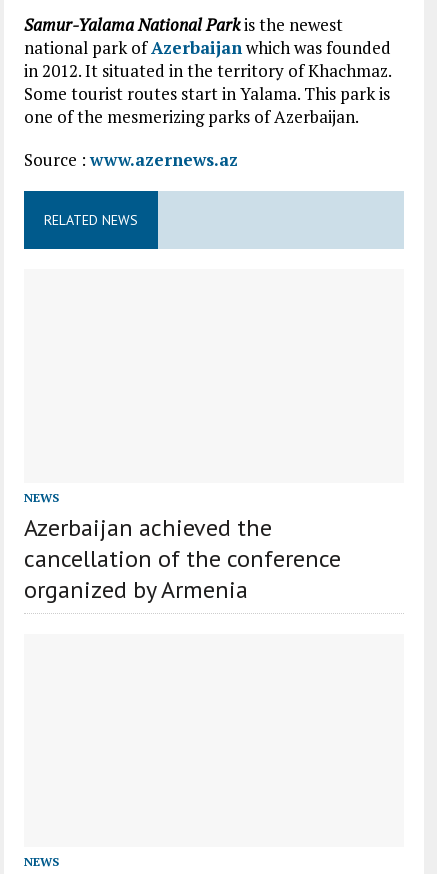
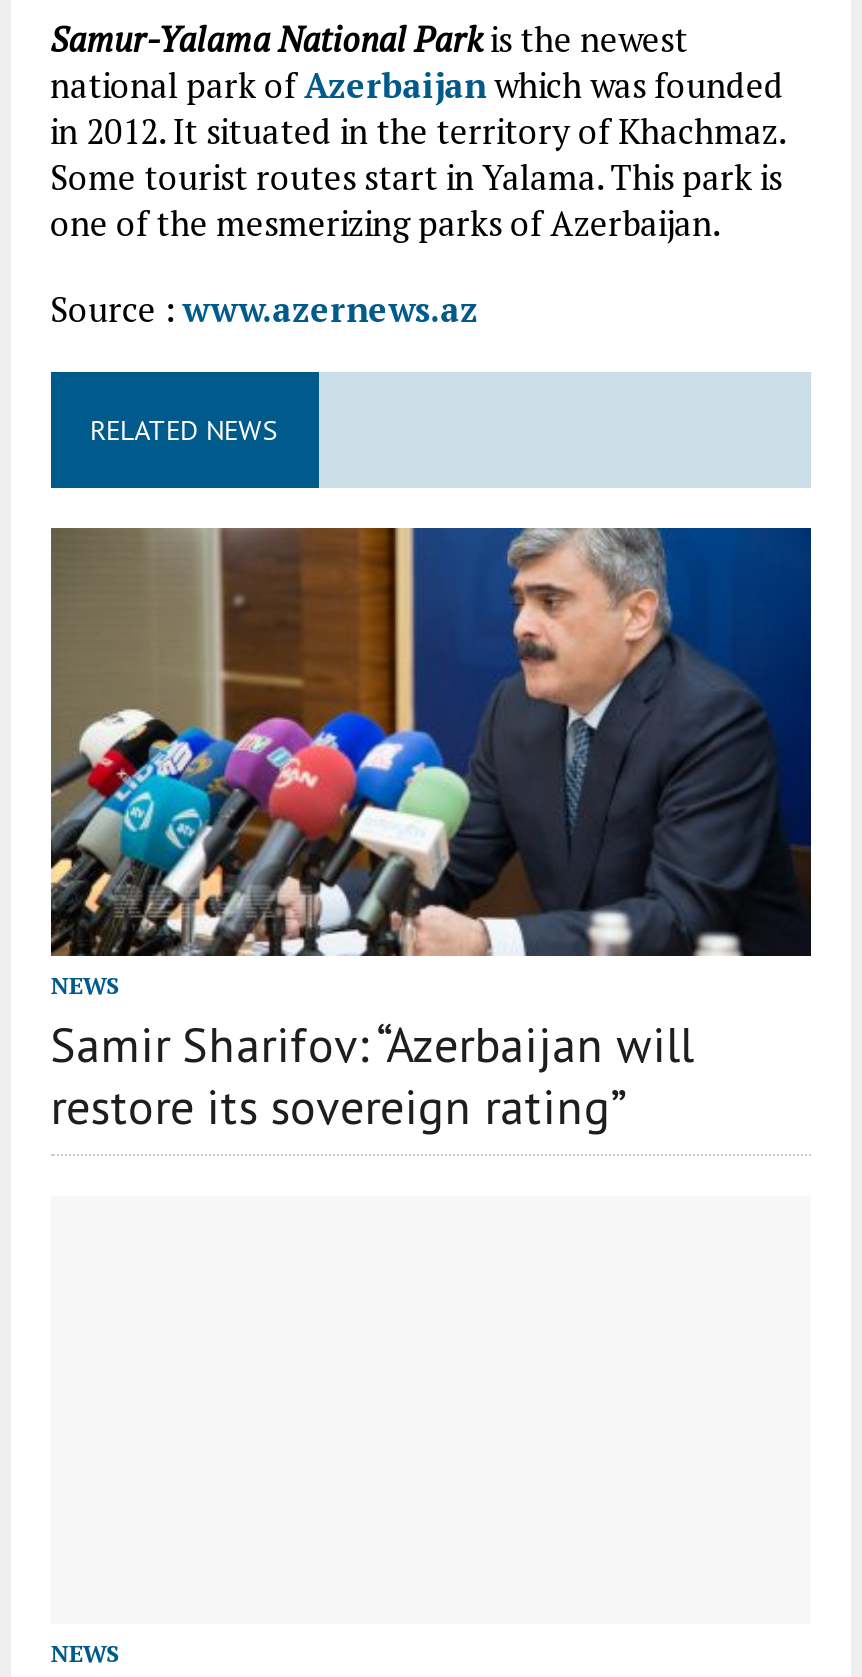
+ [image]

- Azerbaijan achieved the
- cancellation of the conference
- organized by Armenia
+ Samir Sharifov: “Azerbaijan will
+ restore its sovereign rating”
